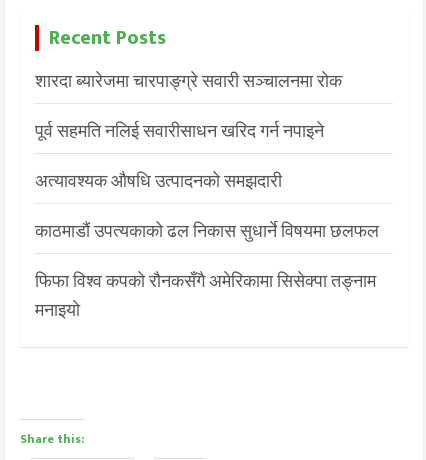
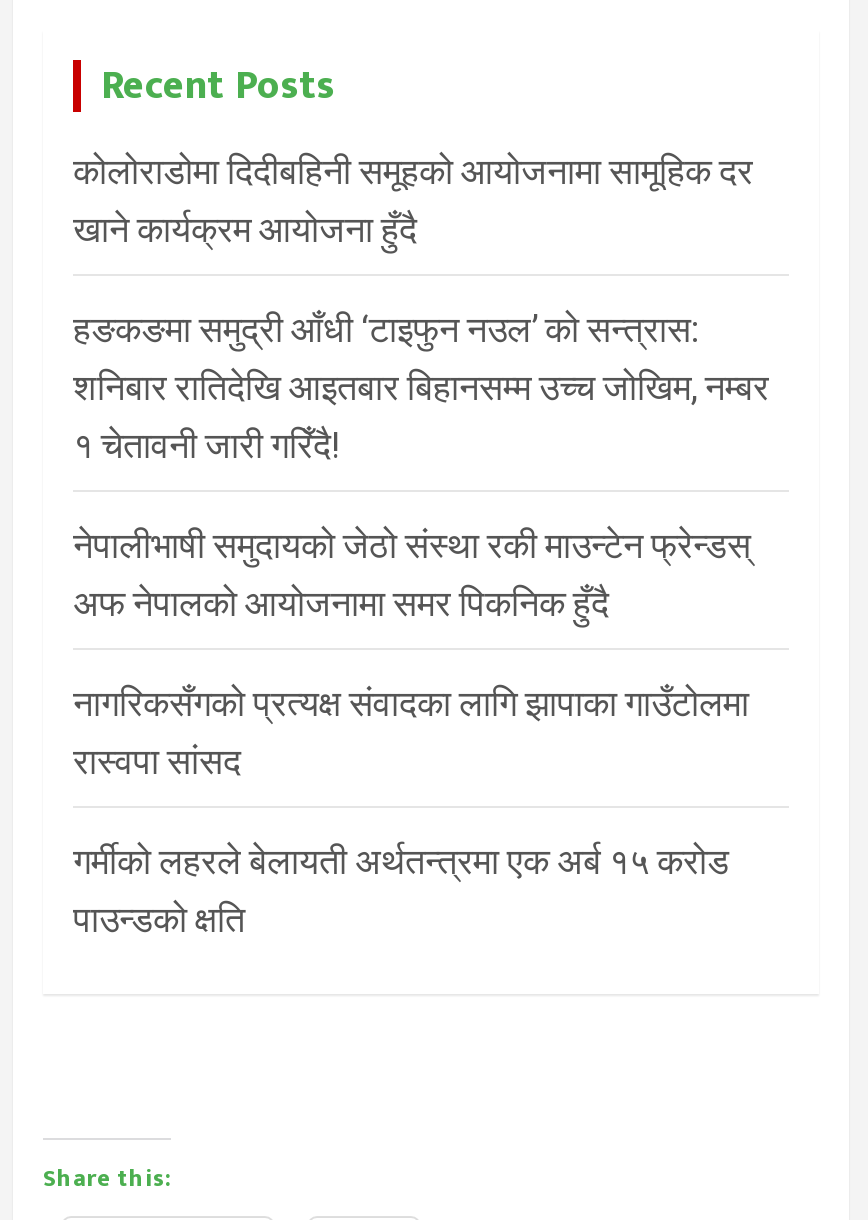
- शारदा ब्यारेजमा चारपाङ्ग्रे सवारी सञ्चालनमा रोक
+ कोलोराडोमा दिदीबहिनी समूहको आयोजनामा सामूहिक दर
+ खाने कार्यक्रम आयोजना हुँदै

- पूर्व सहमति नलिई सवारीसाधन खरिद गर्न नपाइने
+ हङकङमा समुद्री आँधी ‘टाइफुन नउल’ को सन्त्रास:
+ शनिबार रातिदेखि आइतबार बिहानसम्म उच्च जोखिम, नम्बर
+ १ चेतावनी जारी गरिँदै!

- अत्यावश्यक औषधि उत्पादनको समझदारी
+ नेपालीभाषी समुदायको जेठो संस्था रकी माउन्टेन फ्रेन्डस्
+ अफ नेपालको आयोजनामा समर पिकनिक हुँदै

- काठमाडौं उपत्यकाको ढल निकास सुधार्ने विषयमा छलफल
+ नागरिकसँगको प्रत्यक्ष संवादका लागि झापाका गाउँटोलमा
+ रास्वपा सांसद

- फिफा विश्व कपको रौनकसँगै अमेरिकामा सिसेक्पा तङ्नाम
- मनाइयो
+ गर्मीको लहरले बेलायती अर्थतन्त्रमा एक अर्ब १५ करोड
+ पाउन्डको क्षति
